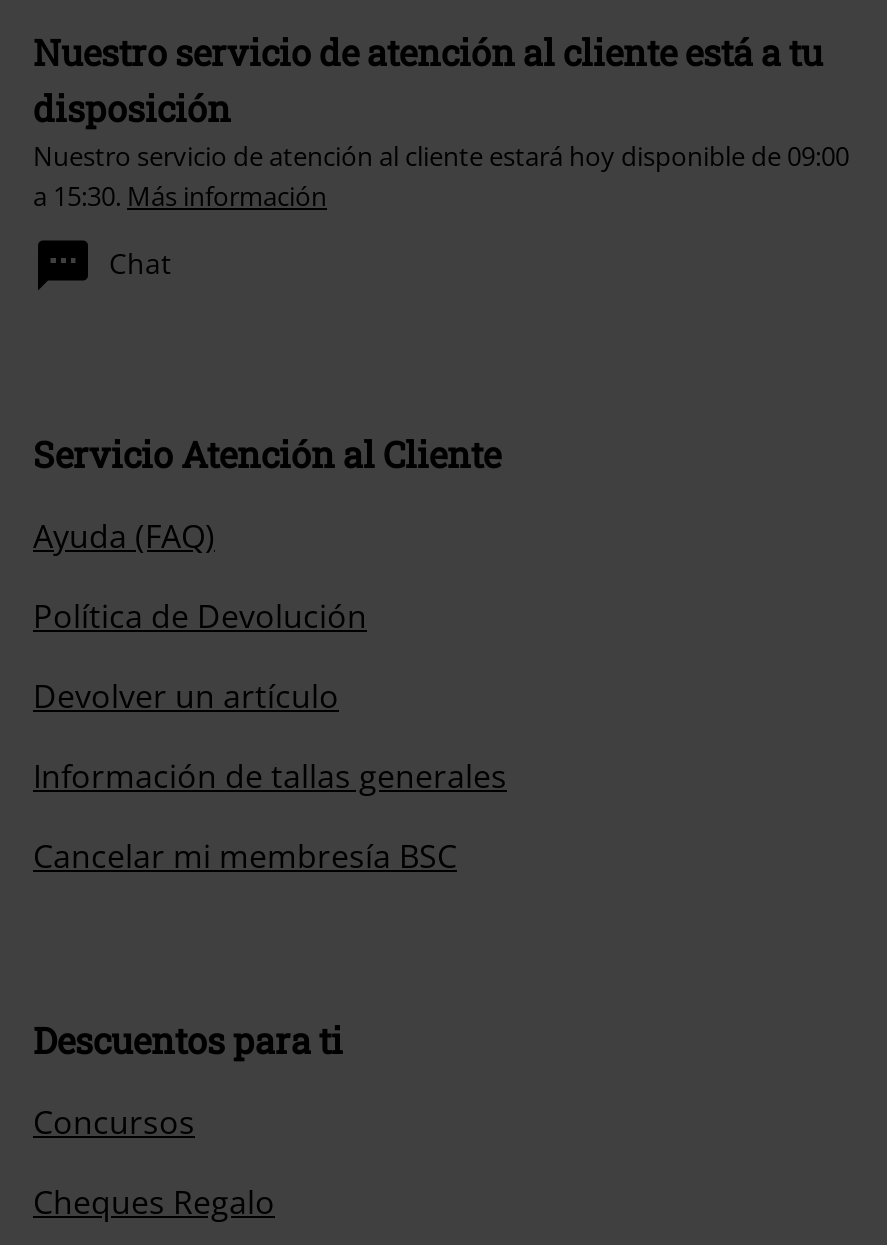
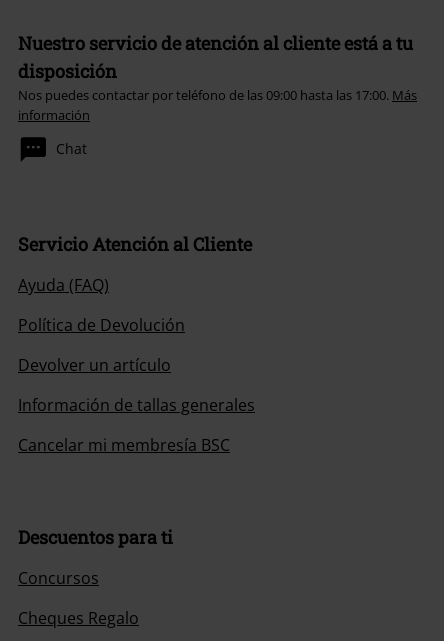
- Nuestro servicio de atención al cliente estará hoy disponible de 09:00
- a 15:30. Más información
+ Nos puedes contactar por teléfono de las 09:00 hasta las 17:00. Más
+ información
